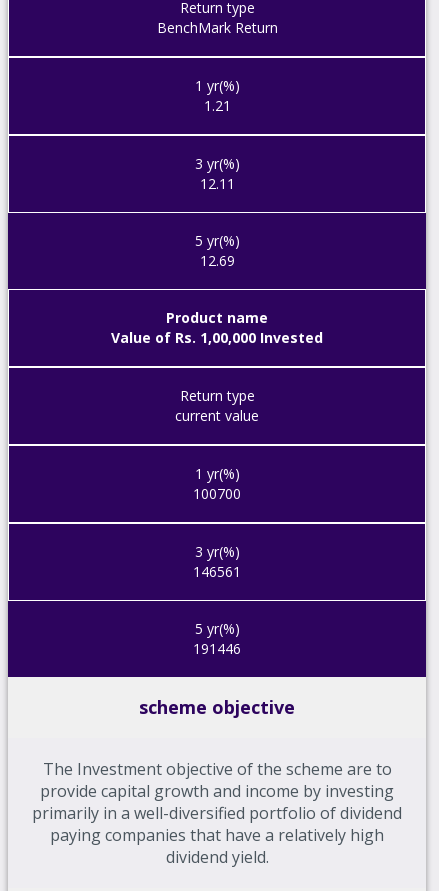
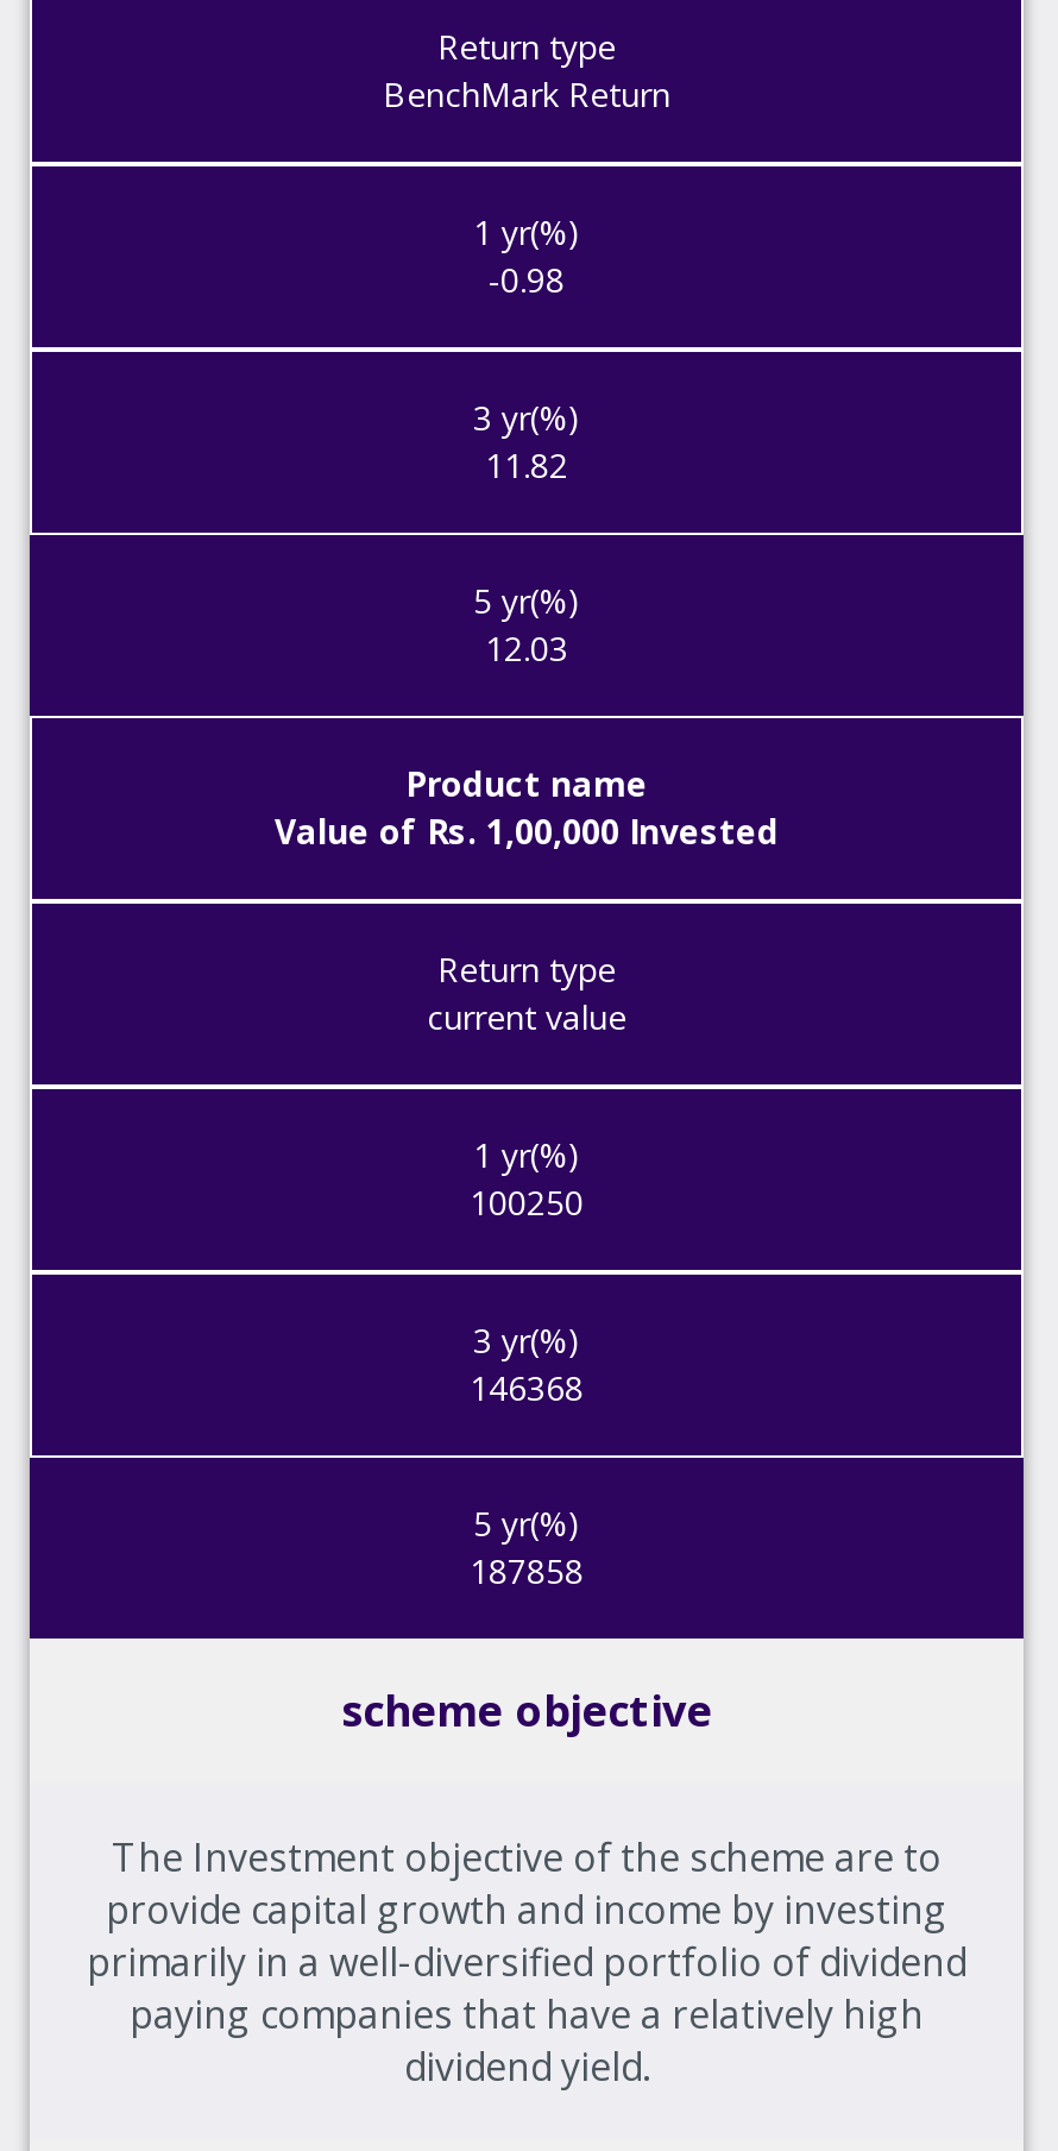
- 1.21
+ -0.98

- 12.11
+ 11.82

- 12.69
+ 12.03

- 100700
+ 100250

- 146561
+ 146368

- 191446
+ 187858
